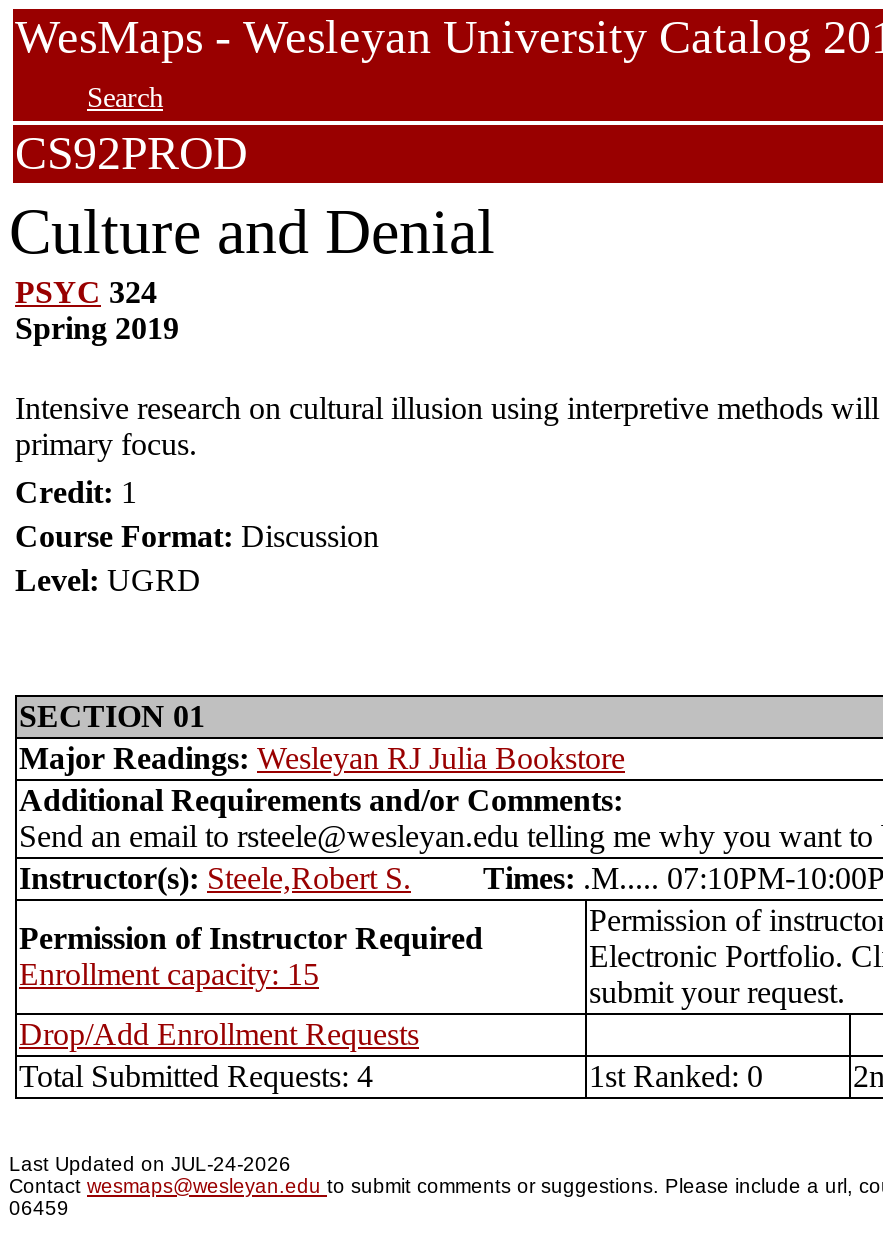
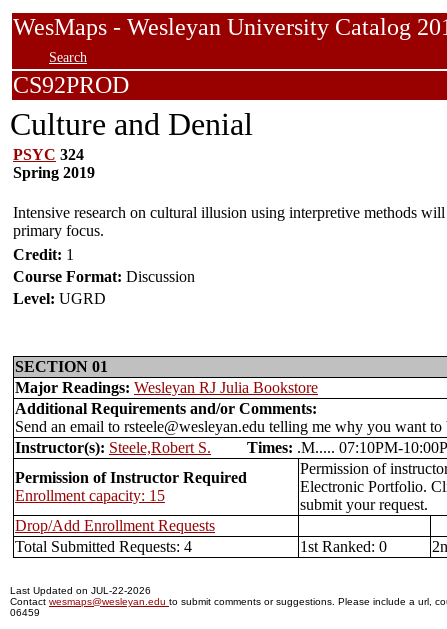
- Last Updated on JUL-24-2026
+ Last Updated on JUL-22-2026
